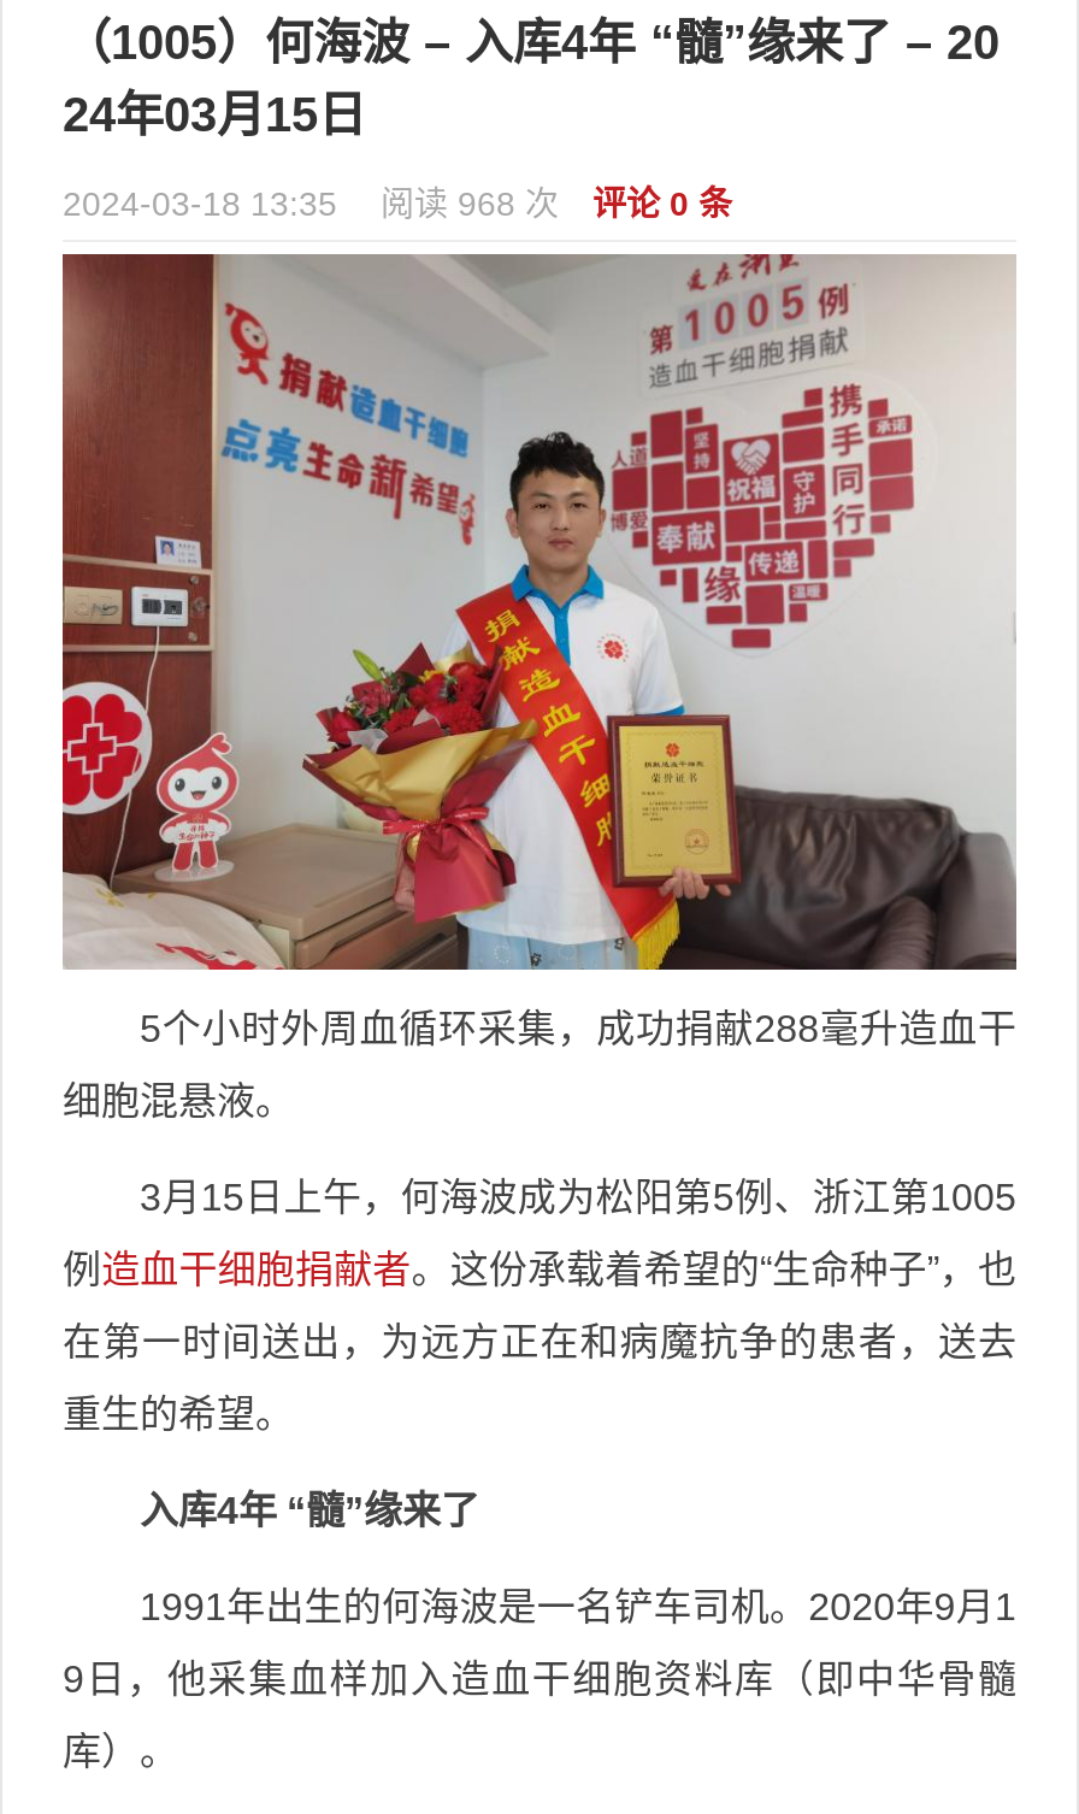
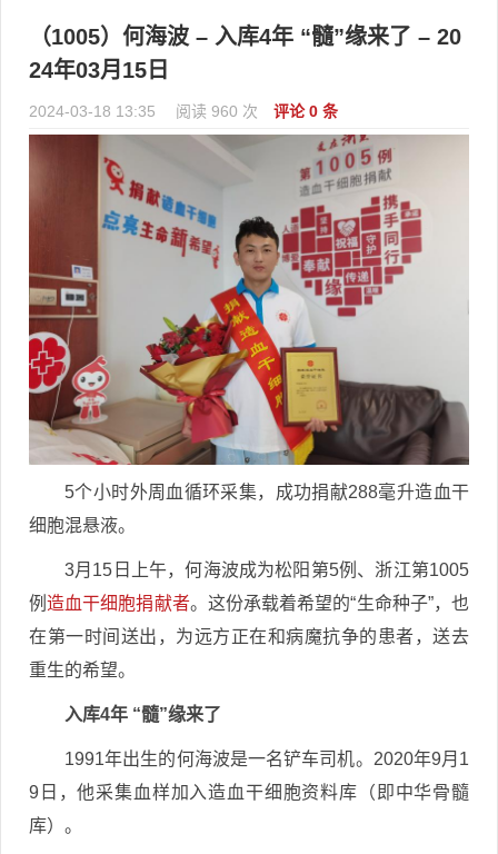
- 2024-03-18 13:35 阅读 968 次 评论 0 条
+ 2024-03-18 13:35 阅读 960 次 评论 0 条
